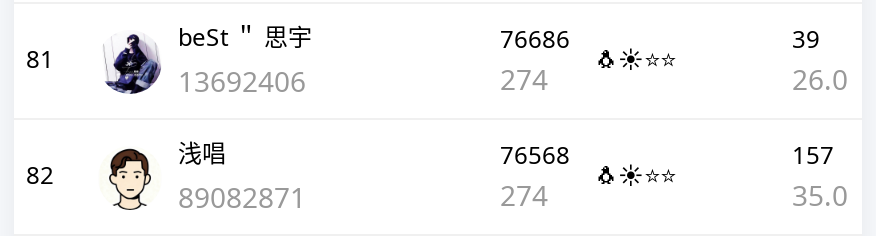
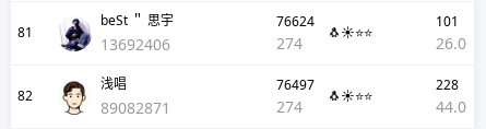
- 76686
+ 76624

- 39
+ 101

- 76568
+ 76497

- 157
+ 228

- 35.0
+ 44.0
